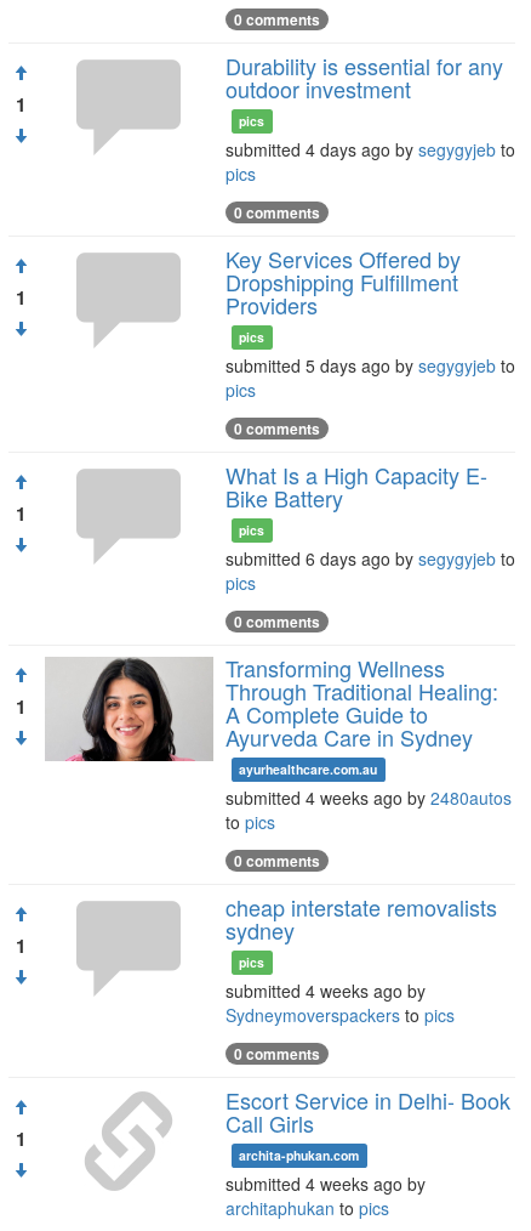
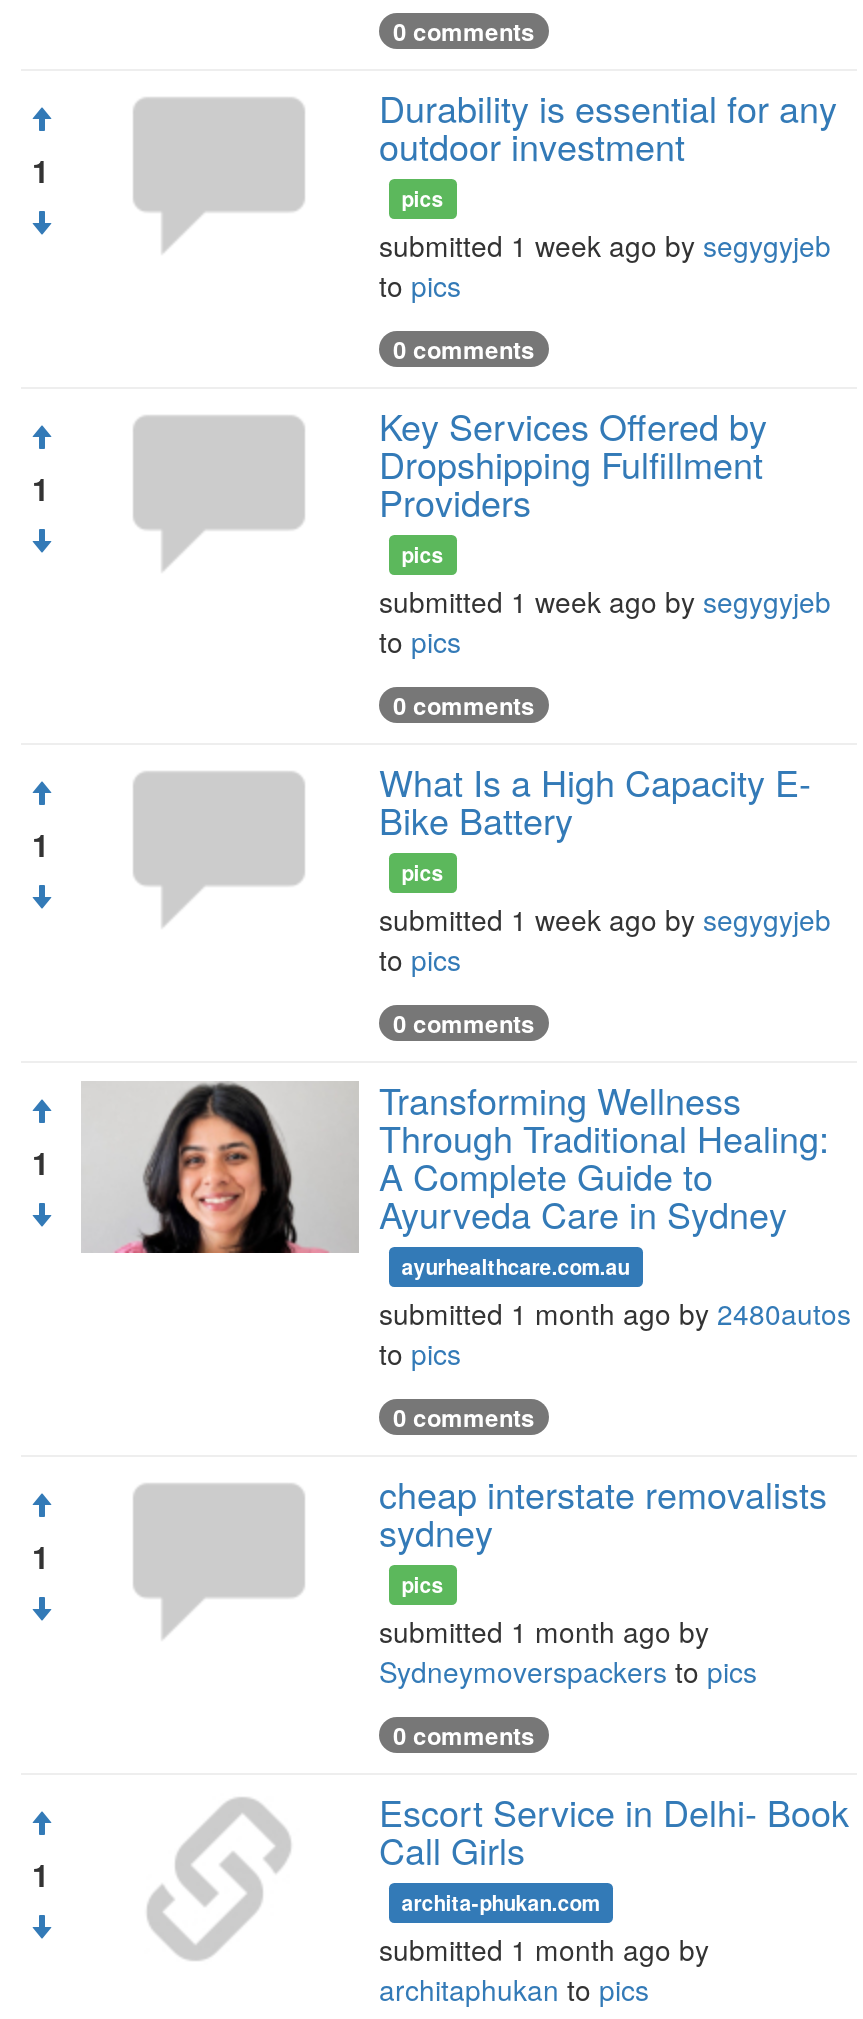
- submitted 4 days ago by segygyjeb to
- pics
+ submitted 1 week ago by segygyjeb
+ to pics

- submitted 5 days ago by segygyjeb to
- pics
+ submitted 1 week ago by segygyjeb
+ to pics

- submitted 6 days ago by segygyjeb to
- pics
+ submitted 1 week ago by segygyjeb
+ to pics

- submitted 4 weeks ago by 2480autos
+ submitted 1 month ago by 2480autos

- submitted 4 weeks ago by
+ submitted 1 month ago by

- submitted 4 weeks ago by
+ submitted 1 month ago by
